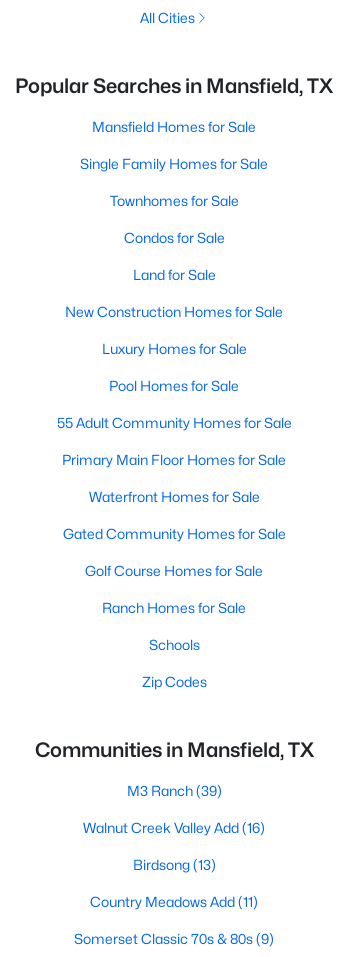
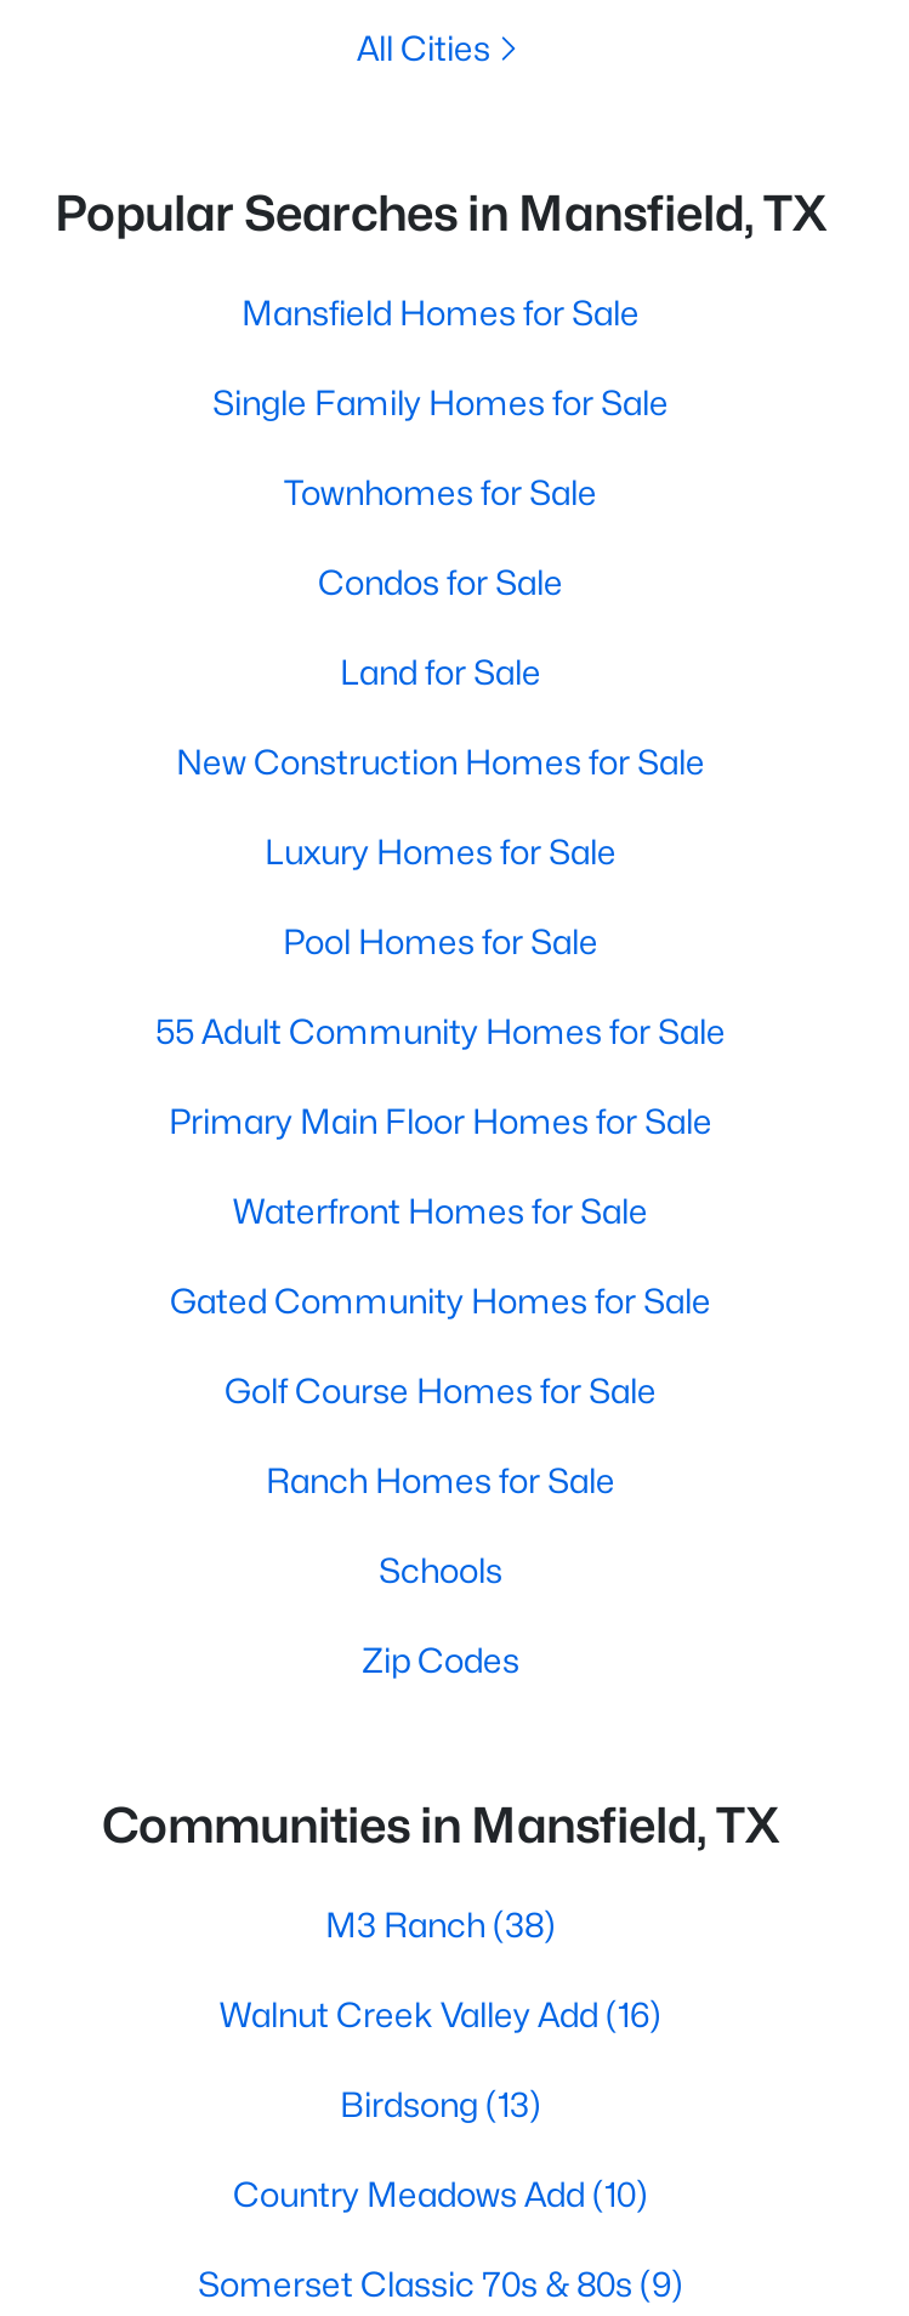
- M3 Ranch (39)
+ M3 Ranch (38)

- Country Meadows Add (11)
+ Country Meadows Add (10)
